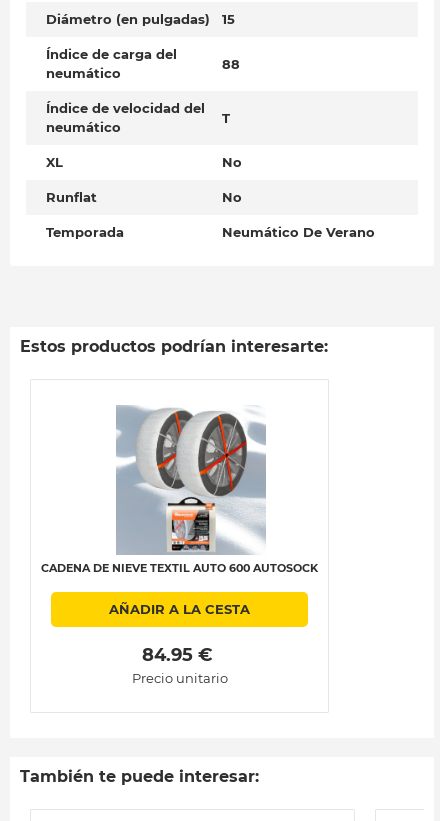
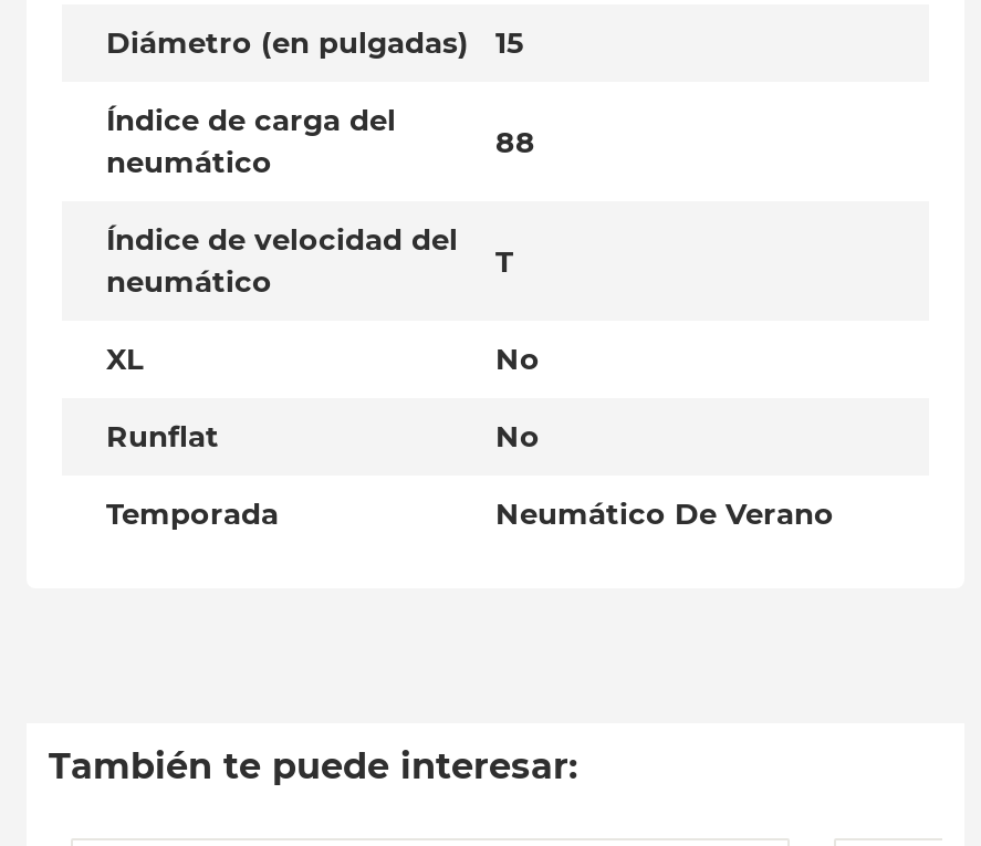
- Estos productos podrían interesarte:

- [image]
- CADENA DE NIEVE TEXTIL AUTO 600 AUTOSOCK
- AÑADIR A LA CESTA
- 84.95 €
- Precio unitario
